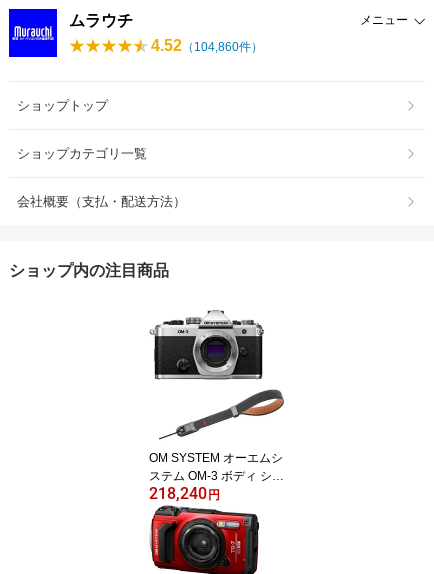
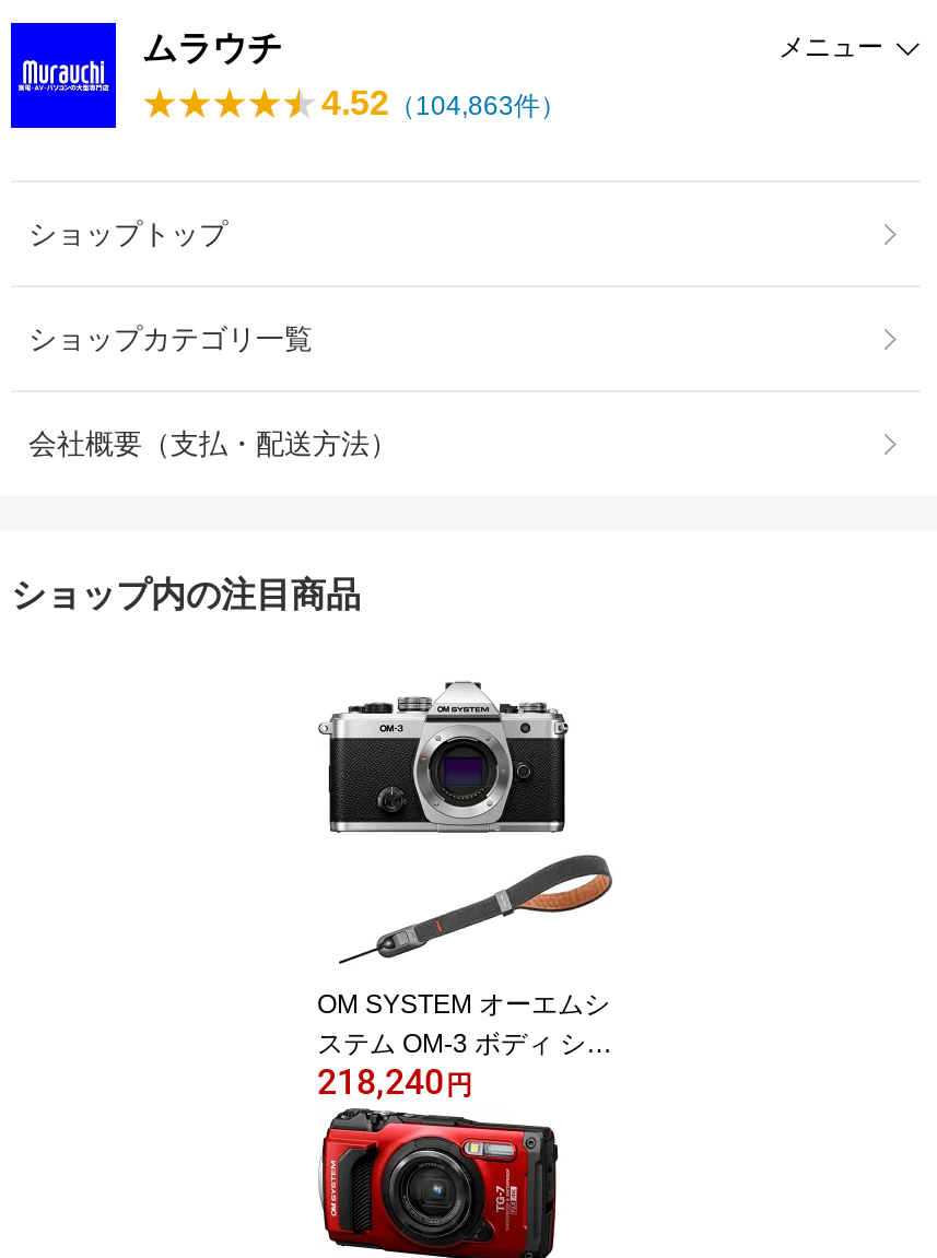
- 4.52（104,860件）
+ 4.52（104,863件）
